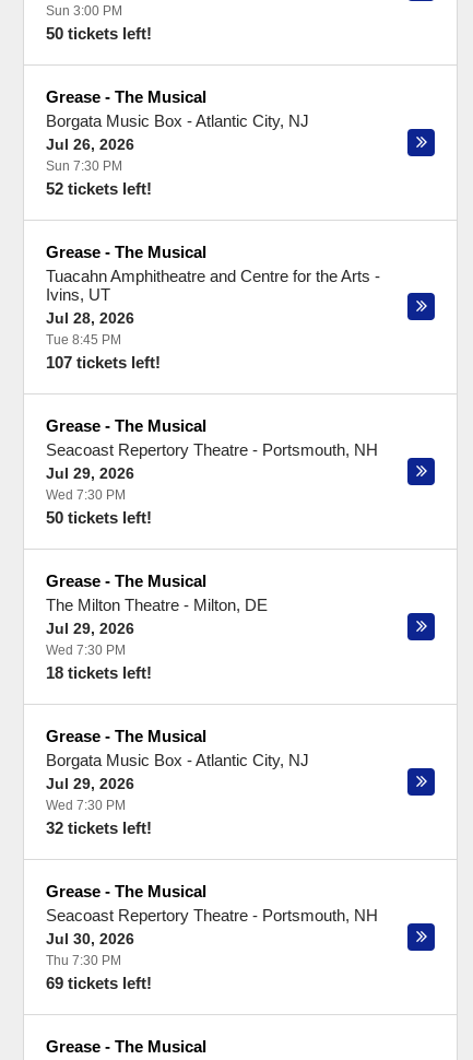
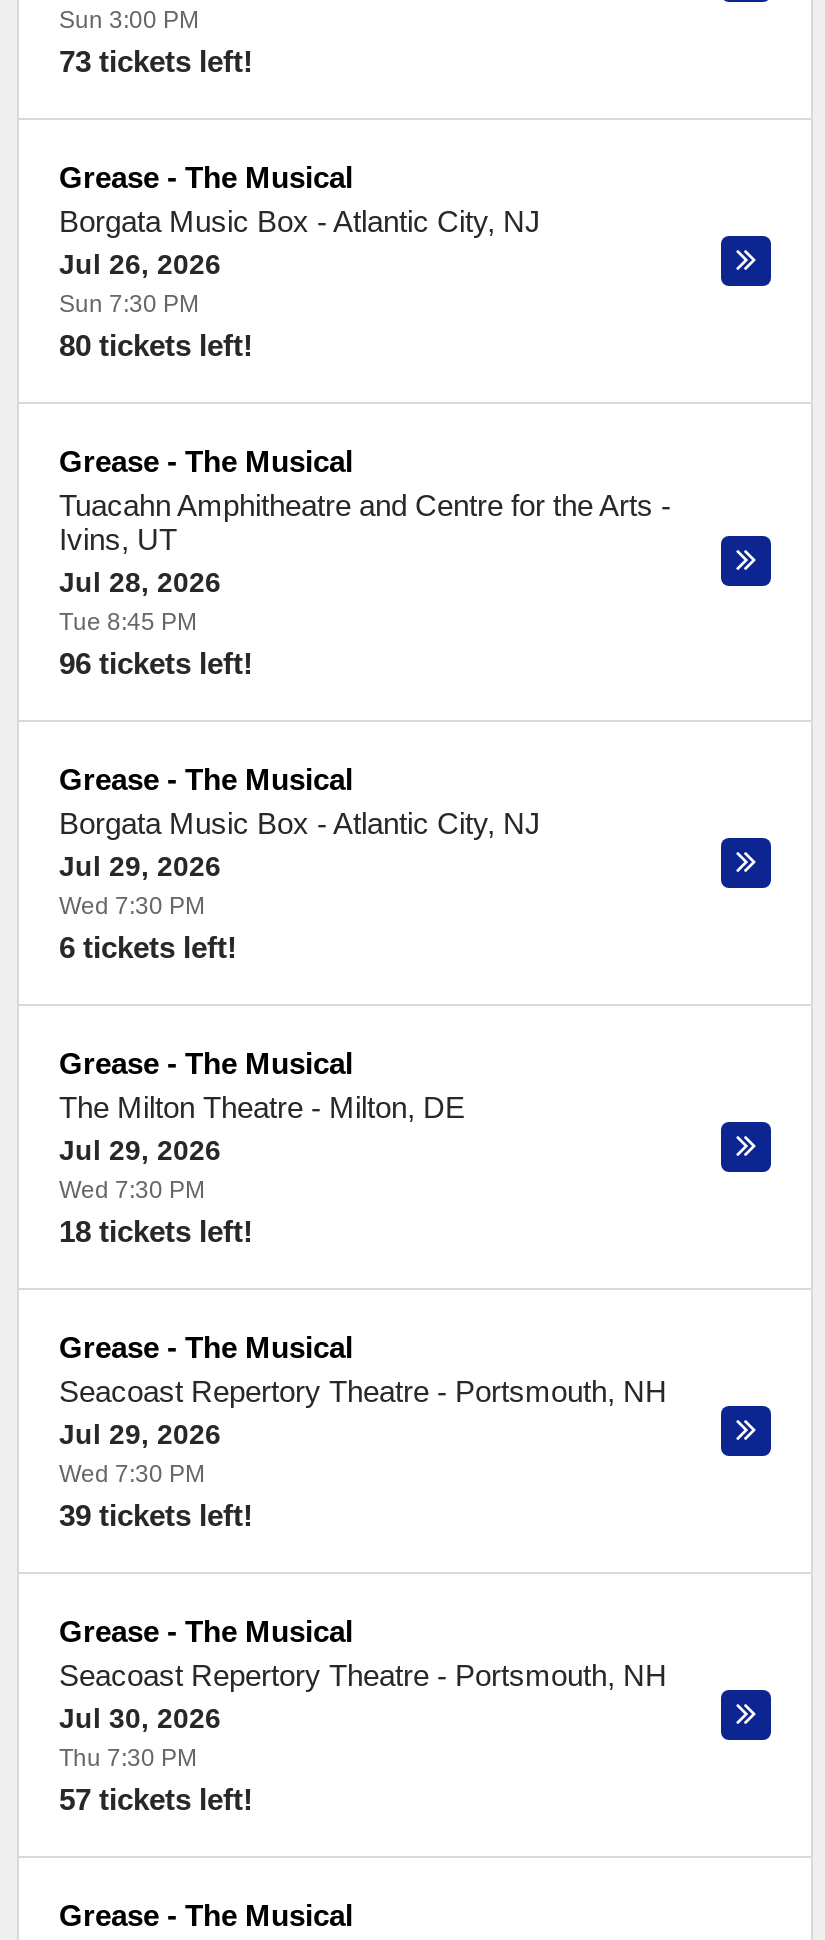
- 50 tickets left!
+ 73 tickets left!

- 52 tickets left!
+ 80 tickets left!

- 107 tickets left!
+ 96 tickets left!

- Seacoast Repertory Theatre - Portsmouth, NH
+ Borgata Music Box - Atlantic City, NJ

- 50 tickets left!
+ 6 tickets left!

- Borgata Music Box - Atlantic City, NJ
+ Seacoast Repertory Theatre - Portsmouth, NH

- 32 tickets left!
+ 39 tickets left!

- 69 tickets left!
+ 57 tickets left!
